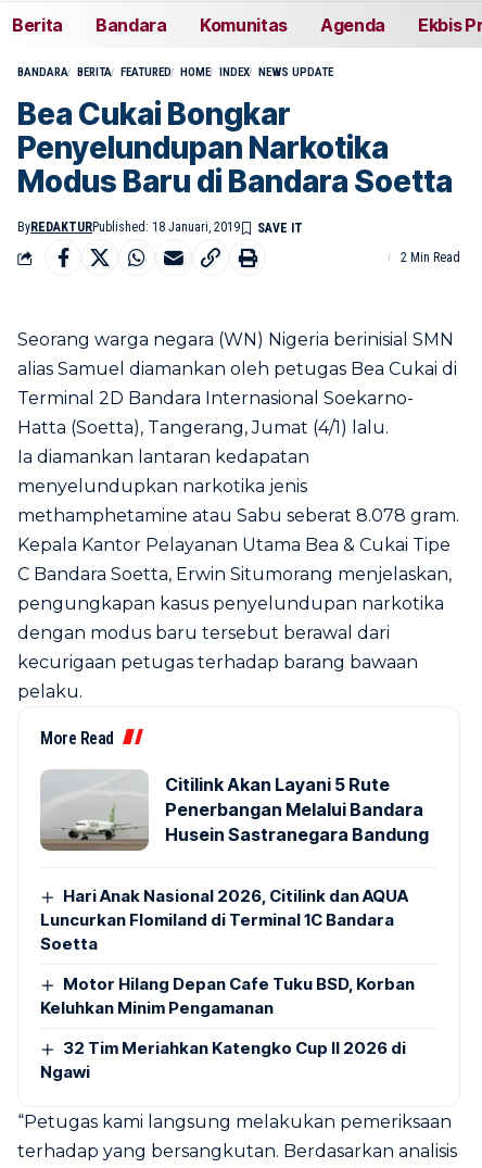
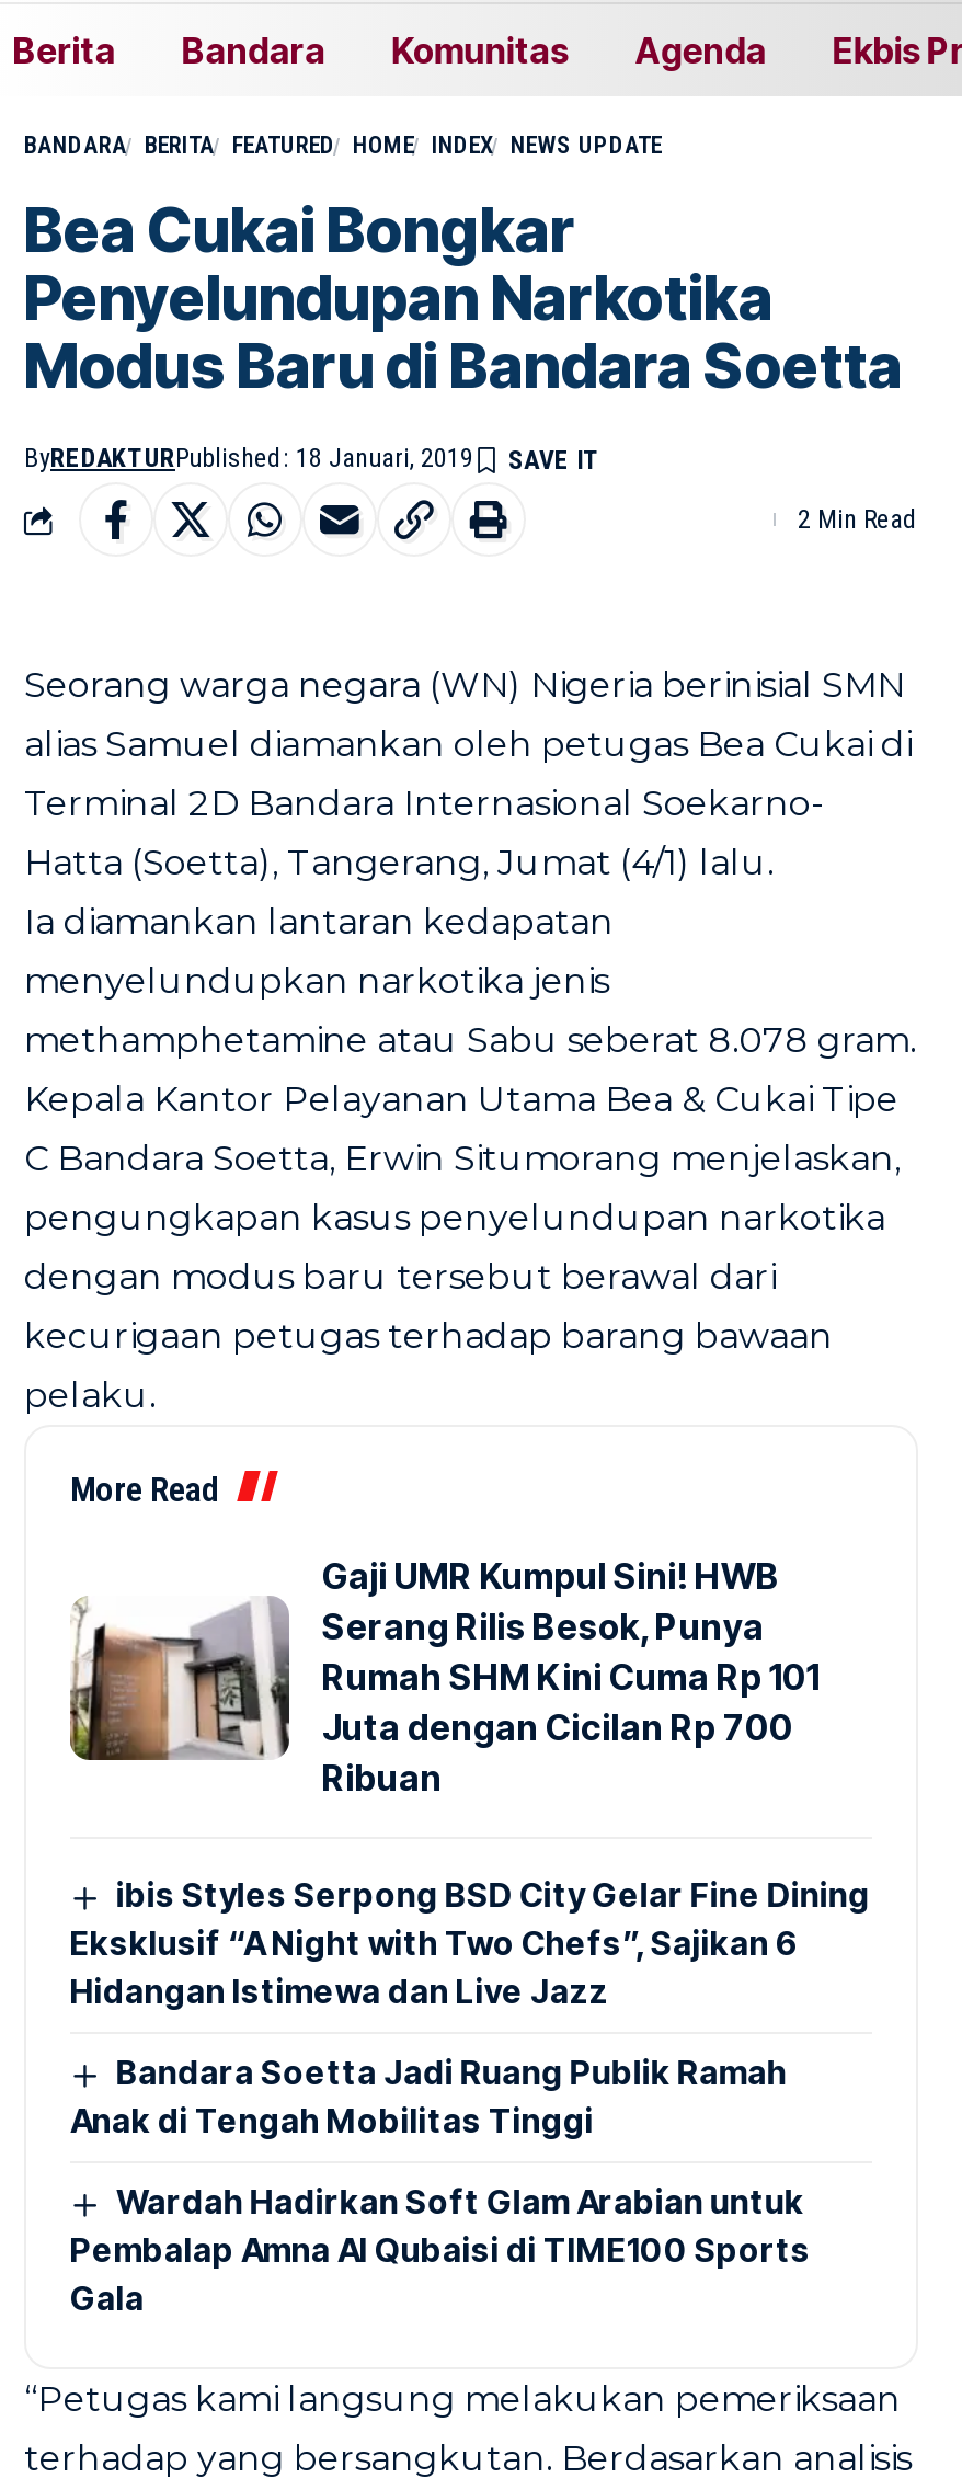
- [image]
- Citilink Akan Layani 5 Rute
- Penerbangan Melalui Bandara
- Husein Sastranegara Bandung
+ [image]
+ Gaji UMR Kumpul Sini! HWB
+ Serang Rilis Besok, Punya
+ Rumah SHM Kini Cuma Rp 101
+ Juta dengan Cicilan Rp 700
+ Ribuan

- Hari Anak Nasional 2026, Citilink dan AQUA
- Luncurkan Flomiland di Terminal 1C Bandara
- Soetta
+ ibis Styles Serpong BSD City Gelar Fine Dining
+ Eksklusif “A Night with Two Chefs”, Sajikan 6
+ Hidangan Istimewa dan Live Jazz

- Motor Hilang Depan Cafe Tuku BSD, Korban
- Keluhkan Minim Pengamanan
+ Bandara Soetta Jadi Ruang Publik Ramah
+ Anak di Tengah Mobilitas Tinggi

- 32 Tim Meriahkan Katengko Cup II 2026 di
- Ngawi
+ Wardah Hadirkan Soft Glam Arabian untuk
+ Pembalap Amna Al Qubaisi di TIME100 Sports
+ Gala
